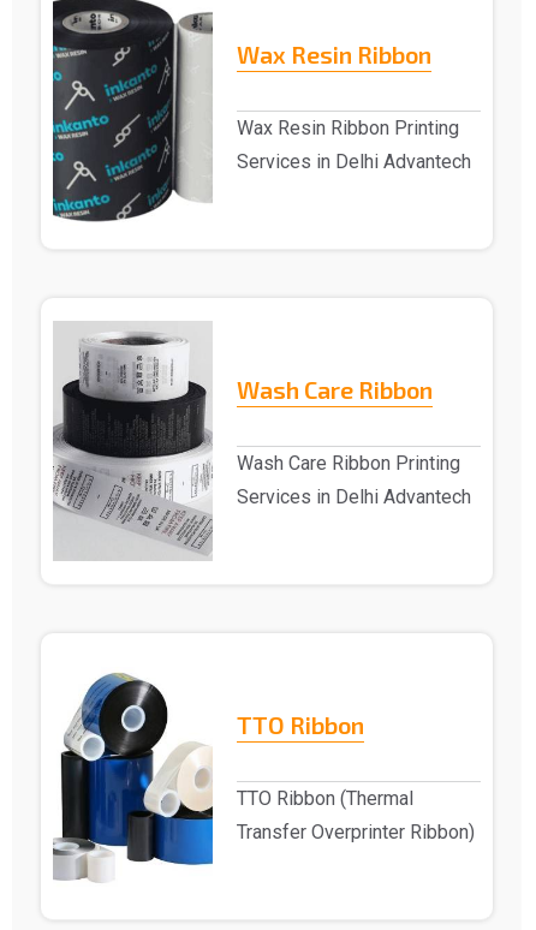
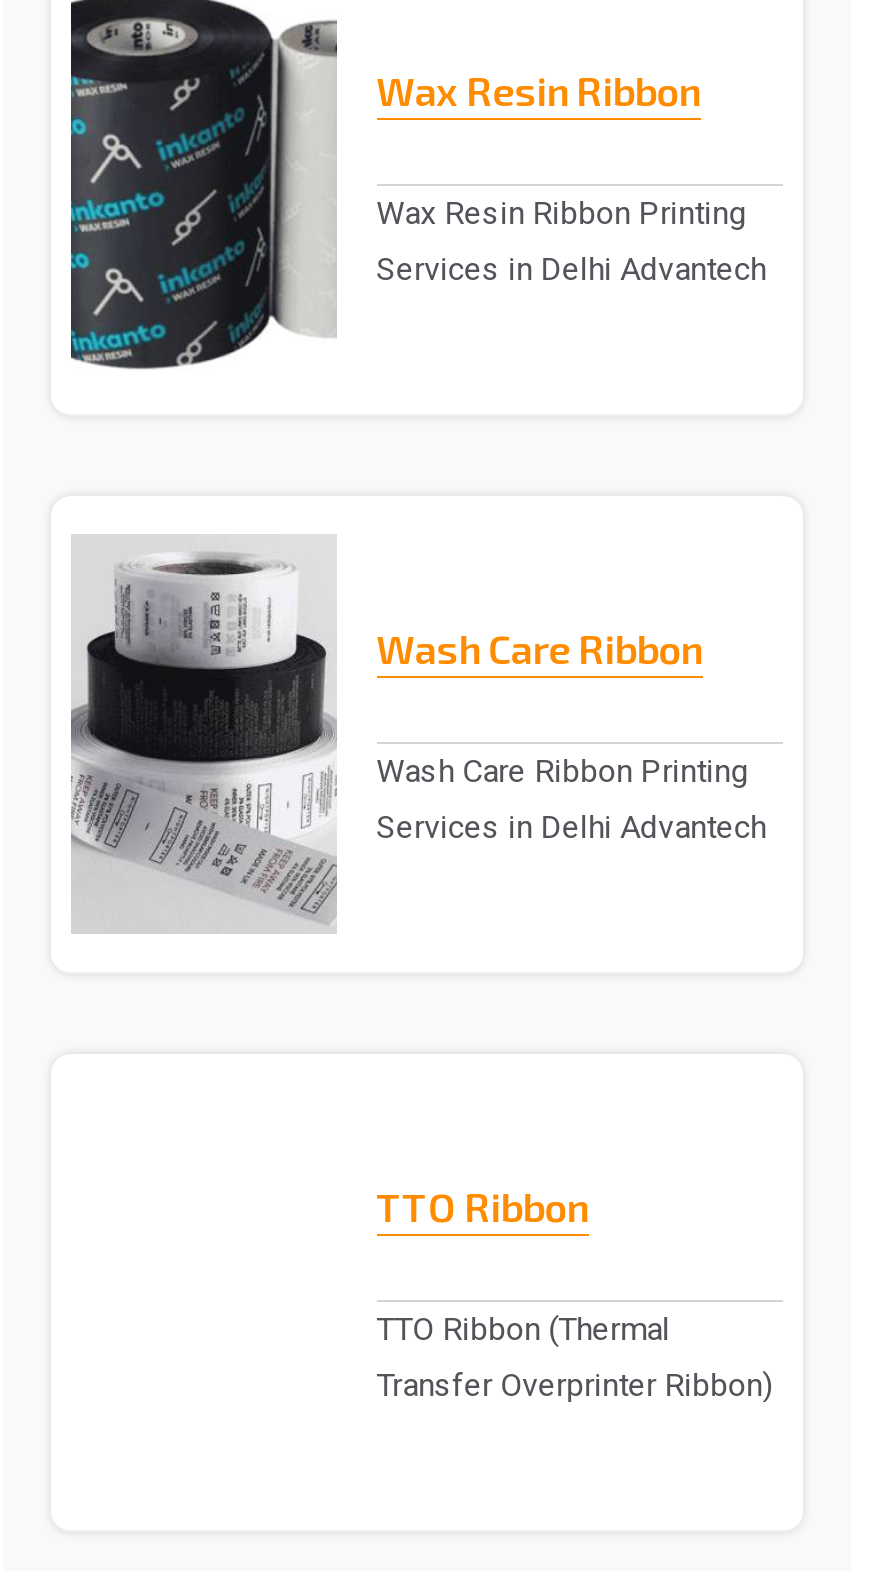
- [image]
